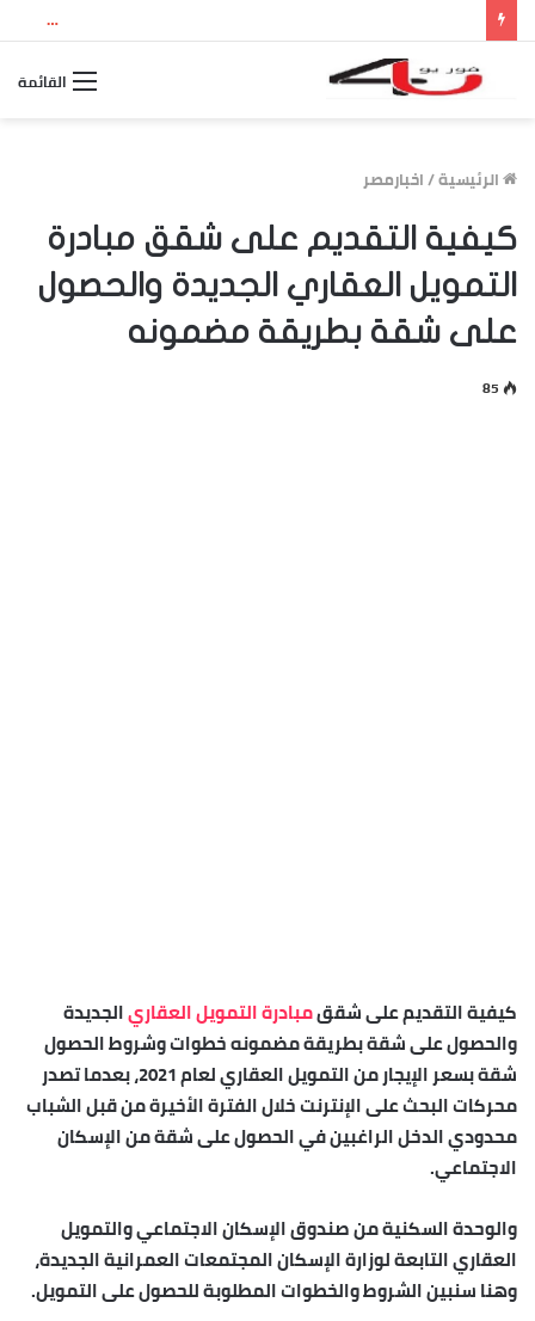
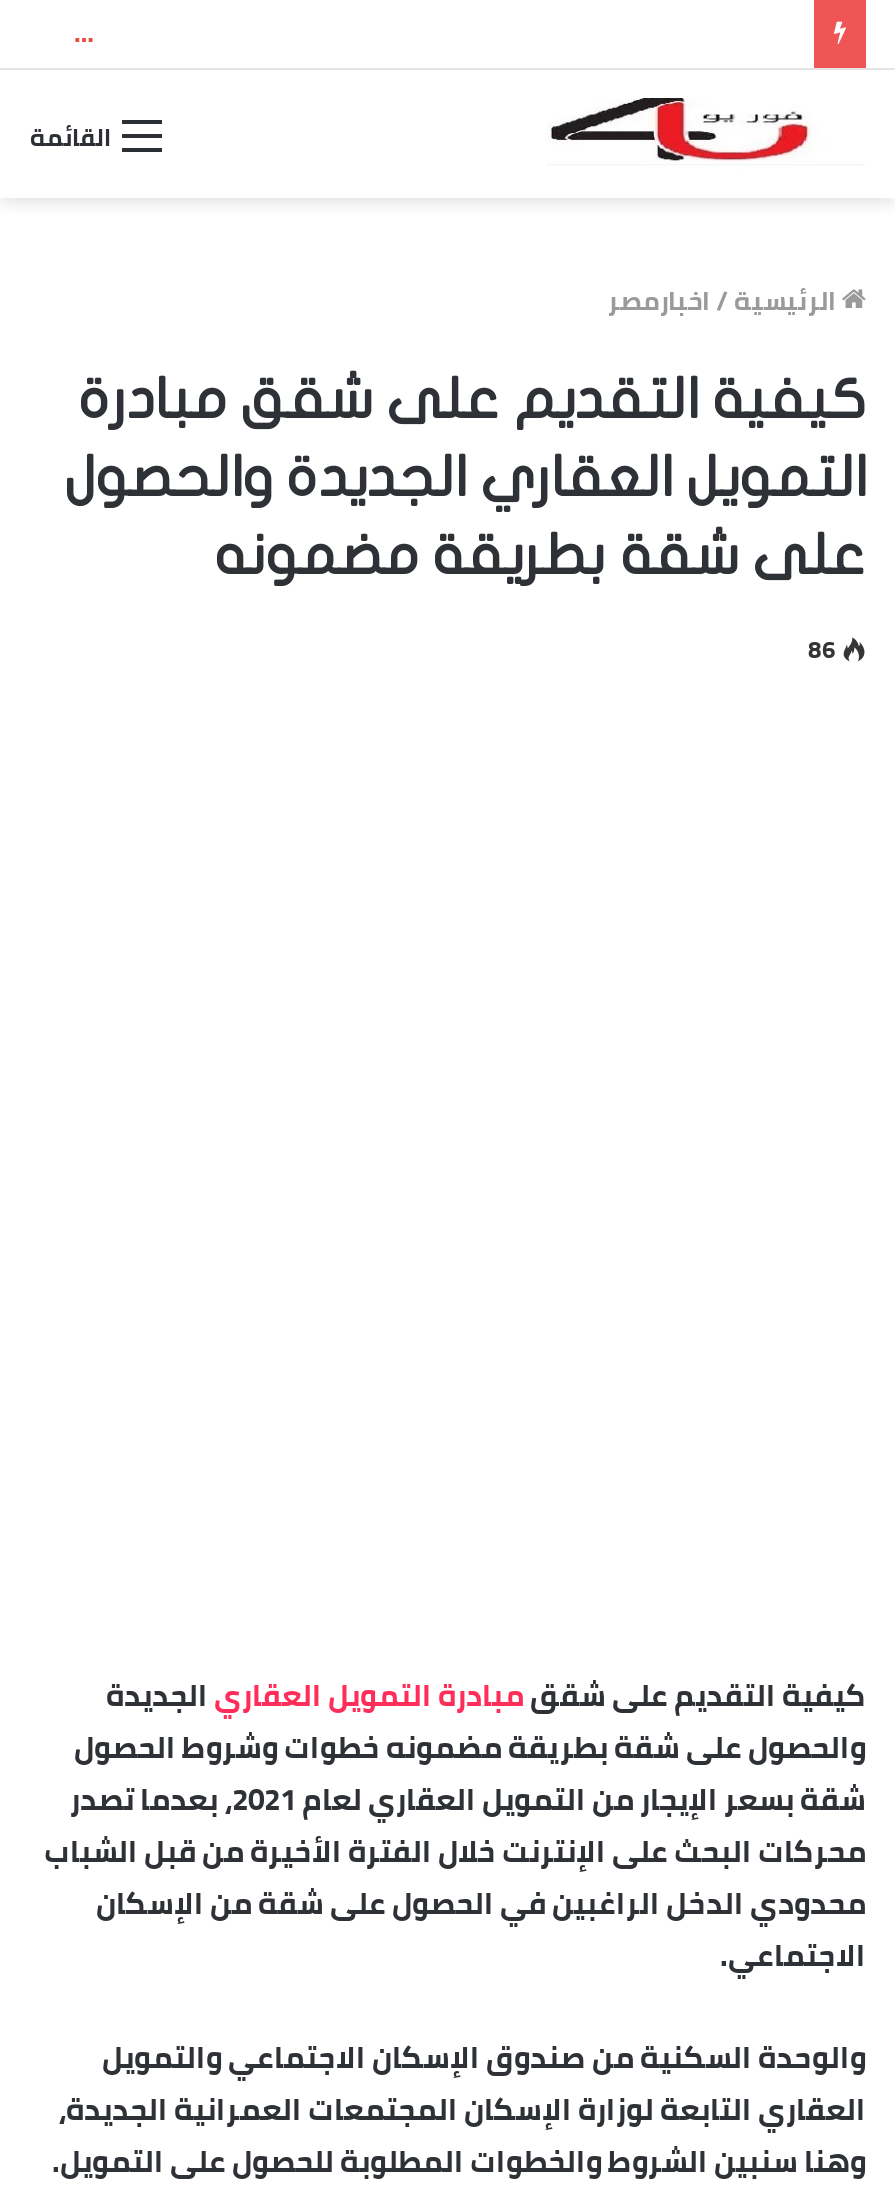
- 85
+ 86
